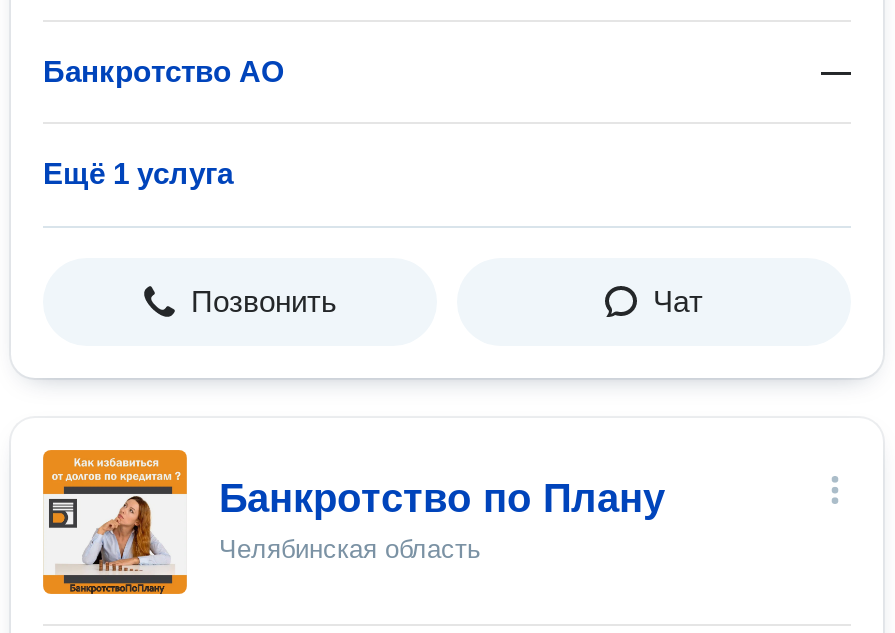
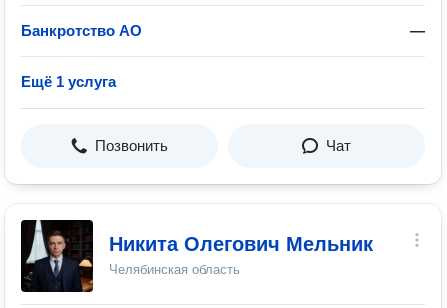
- [image]
- Банкротство по Плану
+ [image]
+ Никита Олегович Мельник
